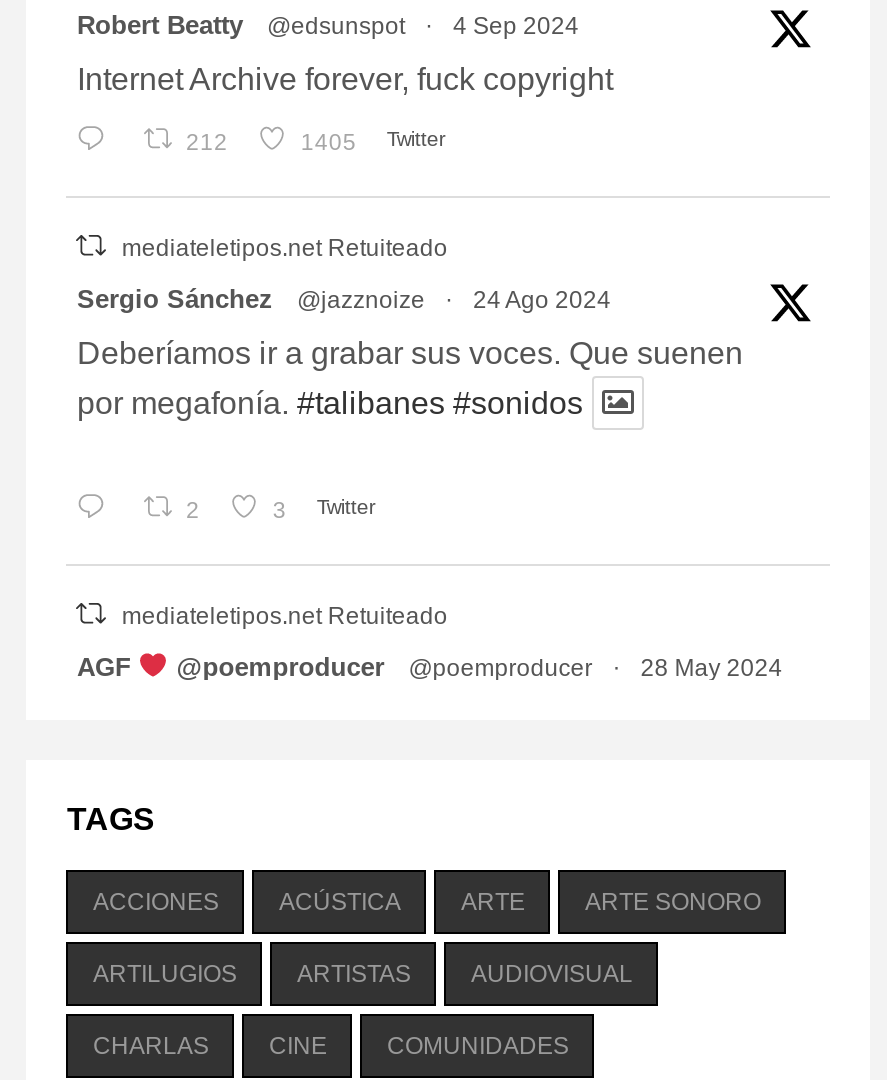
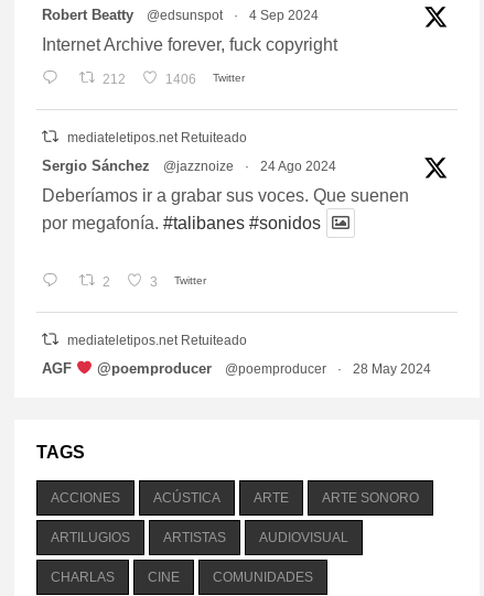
- 1405 Twitter
+ 1406 Twitter
